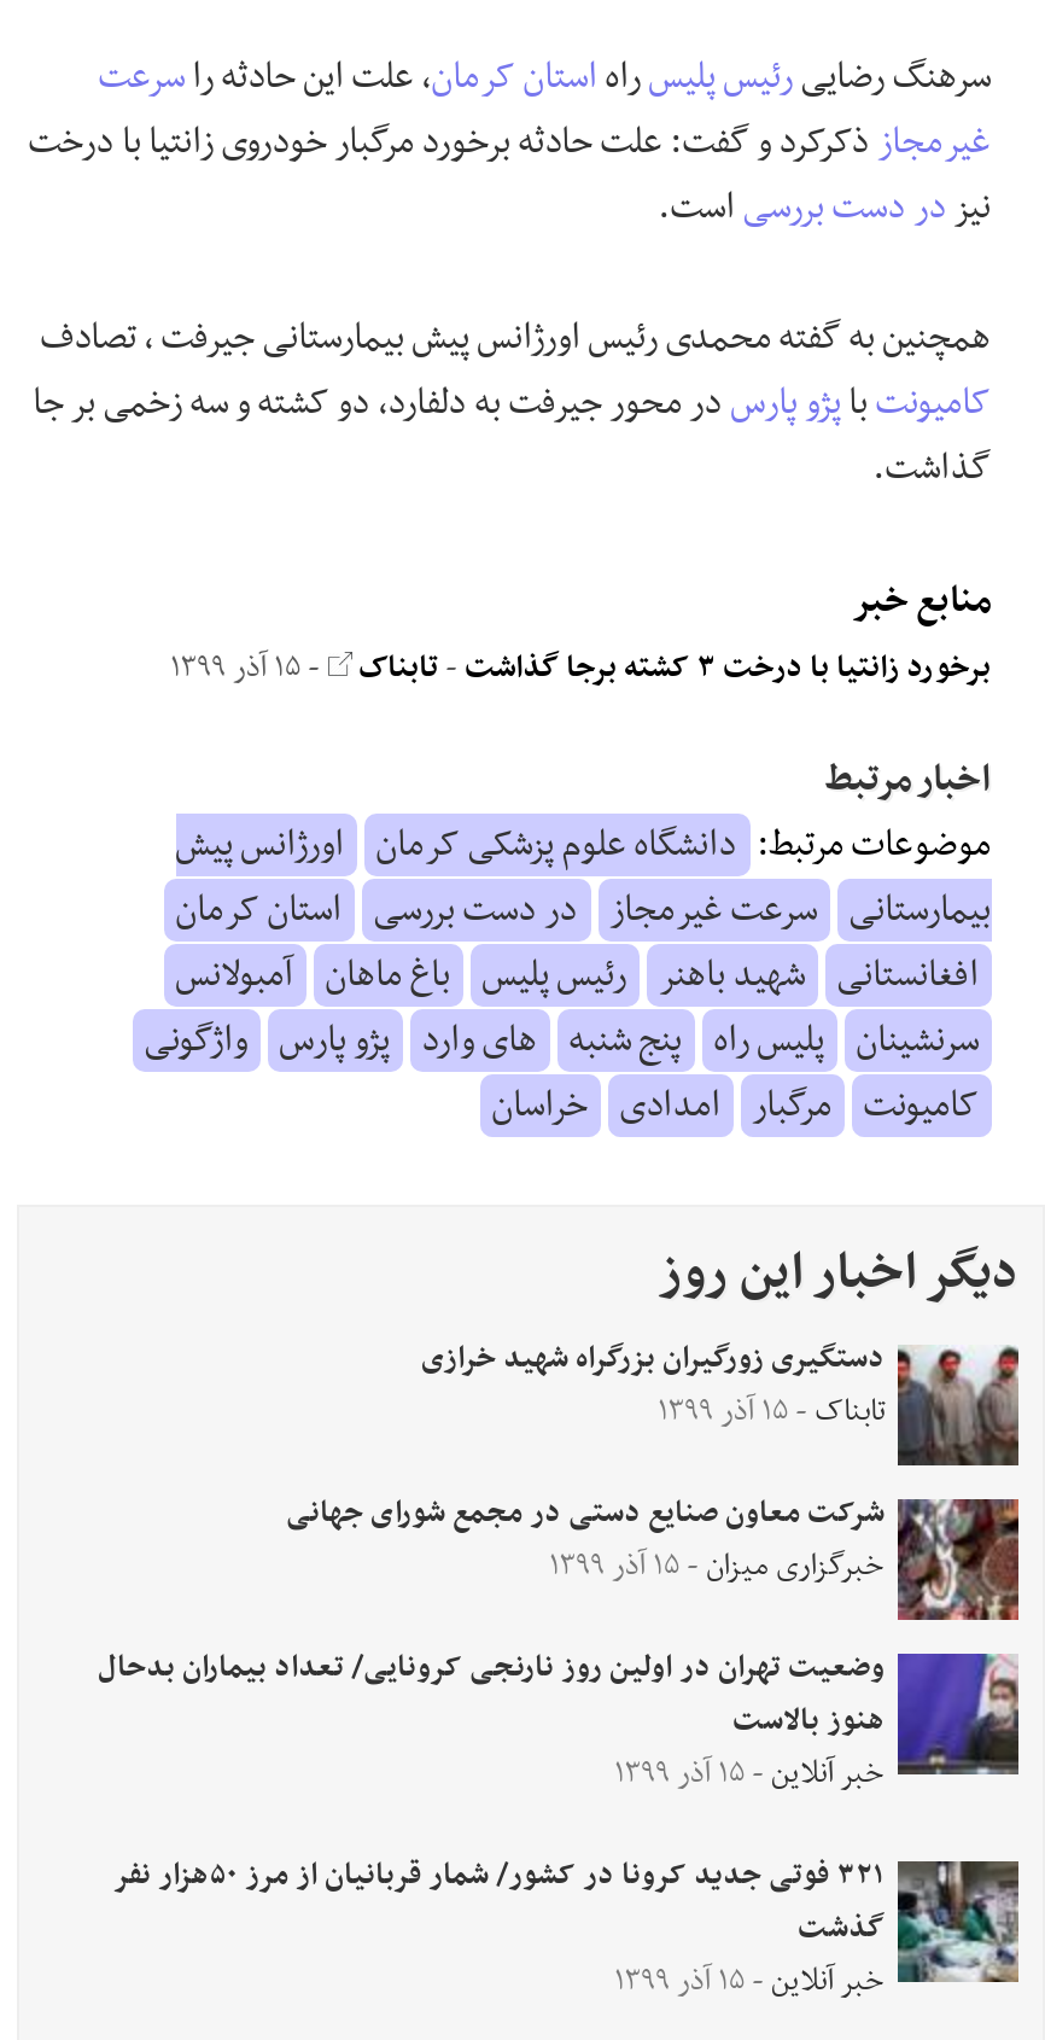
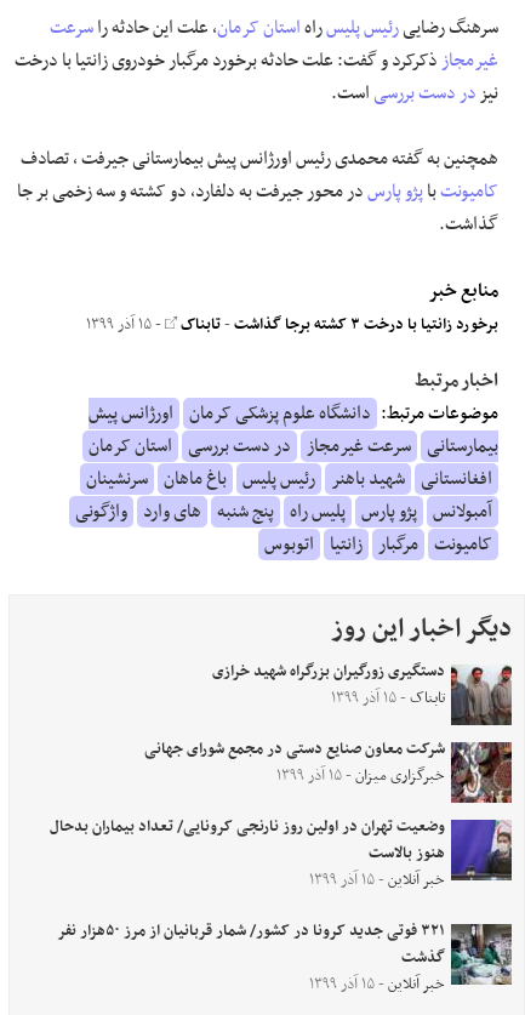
- افغانستانی شهید باهنر رئیس پلیس باغ ماهان آمبولانس
+ افغانستانی شهید باهنر رئیس پلیس باغ ماهان سرنشینان

- سرنشینان پلیس راه پنج شنبه های وارد پژو پارس واژگونی
+ آمبولانس پژو پارس پلیس راه پنج شنبه های وارد واژگونی

- کامیونت مرگبار امدادی خراسان
+ کامیونت مرگبار زانتیا اتوبوس
